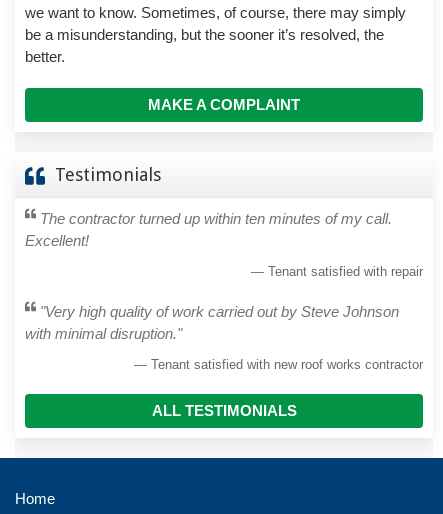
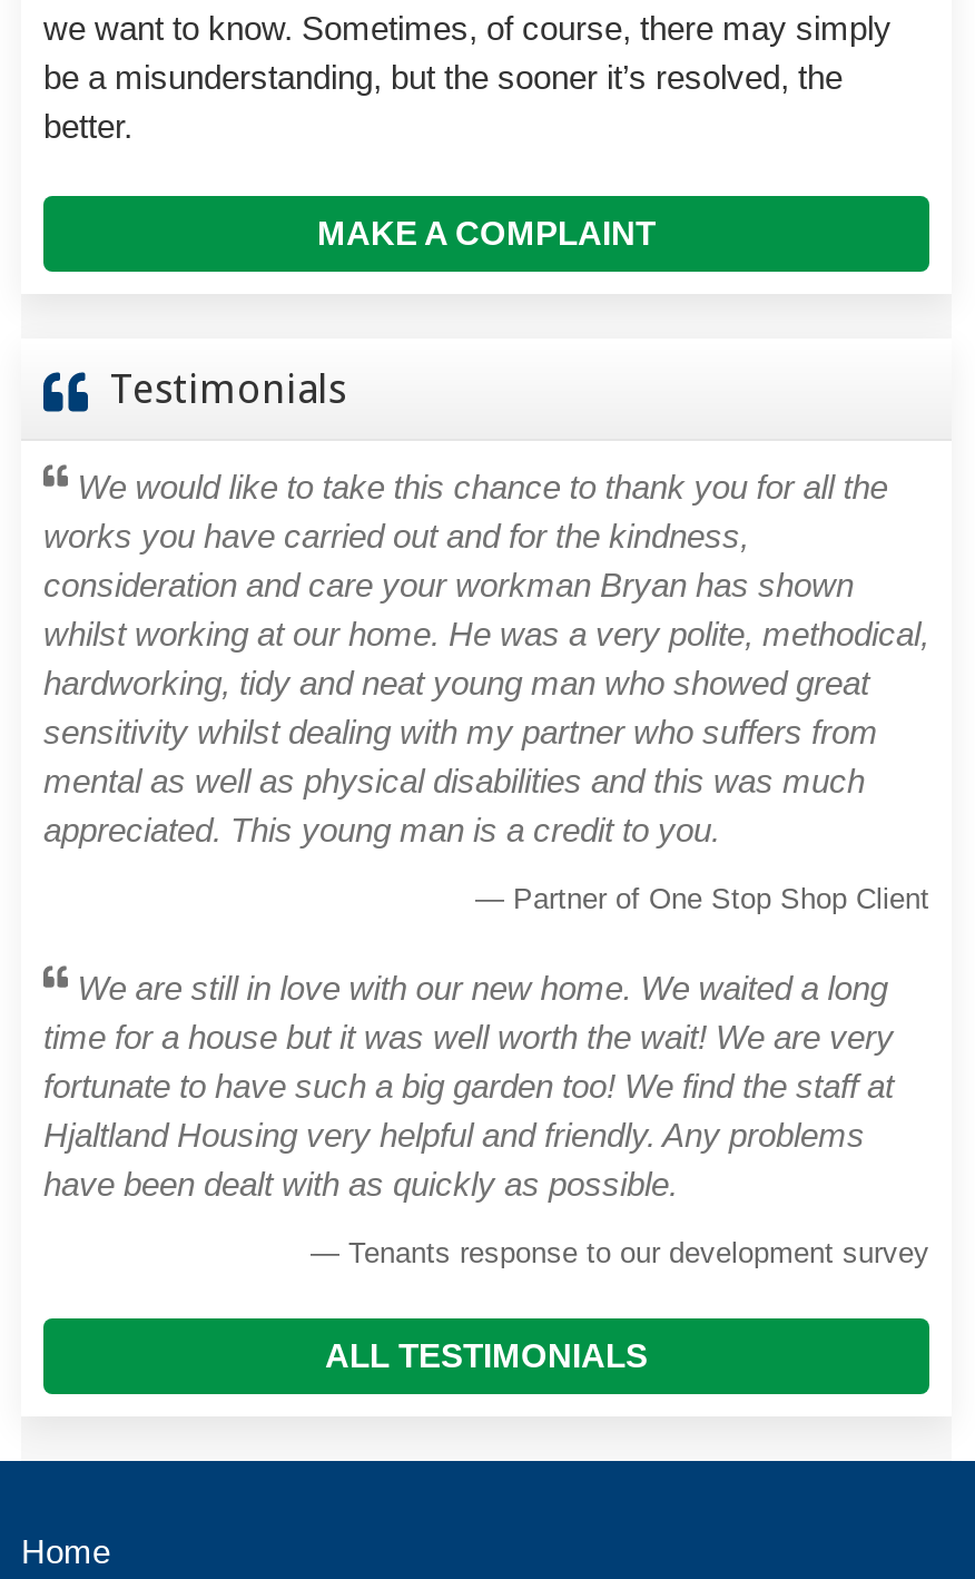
- The contractor turned up within ten minutes of my call.
- Excellent!
+ We would like to take this chance to thank you for all the
+ works you have carried out and for the kindness,
+ consideration and care your workman Bryan has shown
+ whilst working at our home. He was a very polite, methodical,
+ hardworking, tidy and neat young man who showed great
+ sensitivity whilst dealing with my partner who suffers from
+ mental as well as physical disabilities and this was much
+ appreciated. This young man is a credit to you.

- Tenant satisfied with repair
+ Partner of One Stop Shop Client

- "Very high quality of work carried out by Steve Johnson
- with minimal disruption."
+ We are still in love with our new home. We waited a long
+ time for a house but it was well worth the wait! We are very
+ fortunate to have such a big garden too! We find the staff at
+ Hjaltland Housing very helpful and friendly. Any problems
+ have been dealt with as quickly as possible.

- Tenant satisfied with new roof works contractor
+ Tenants response to our development survey
